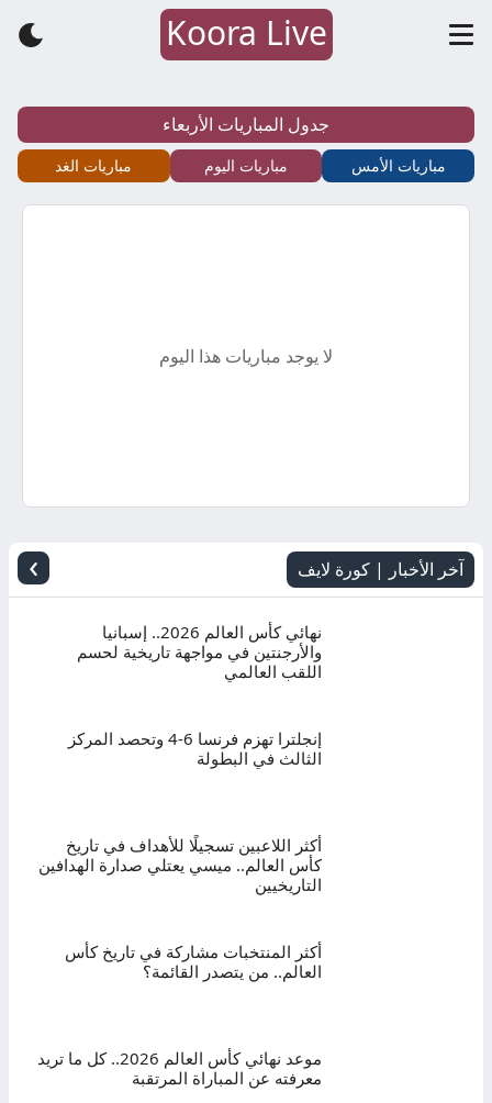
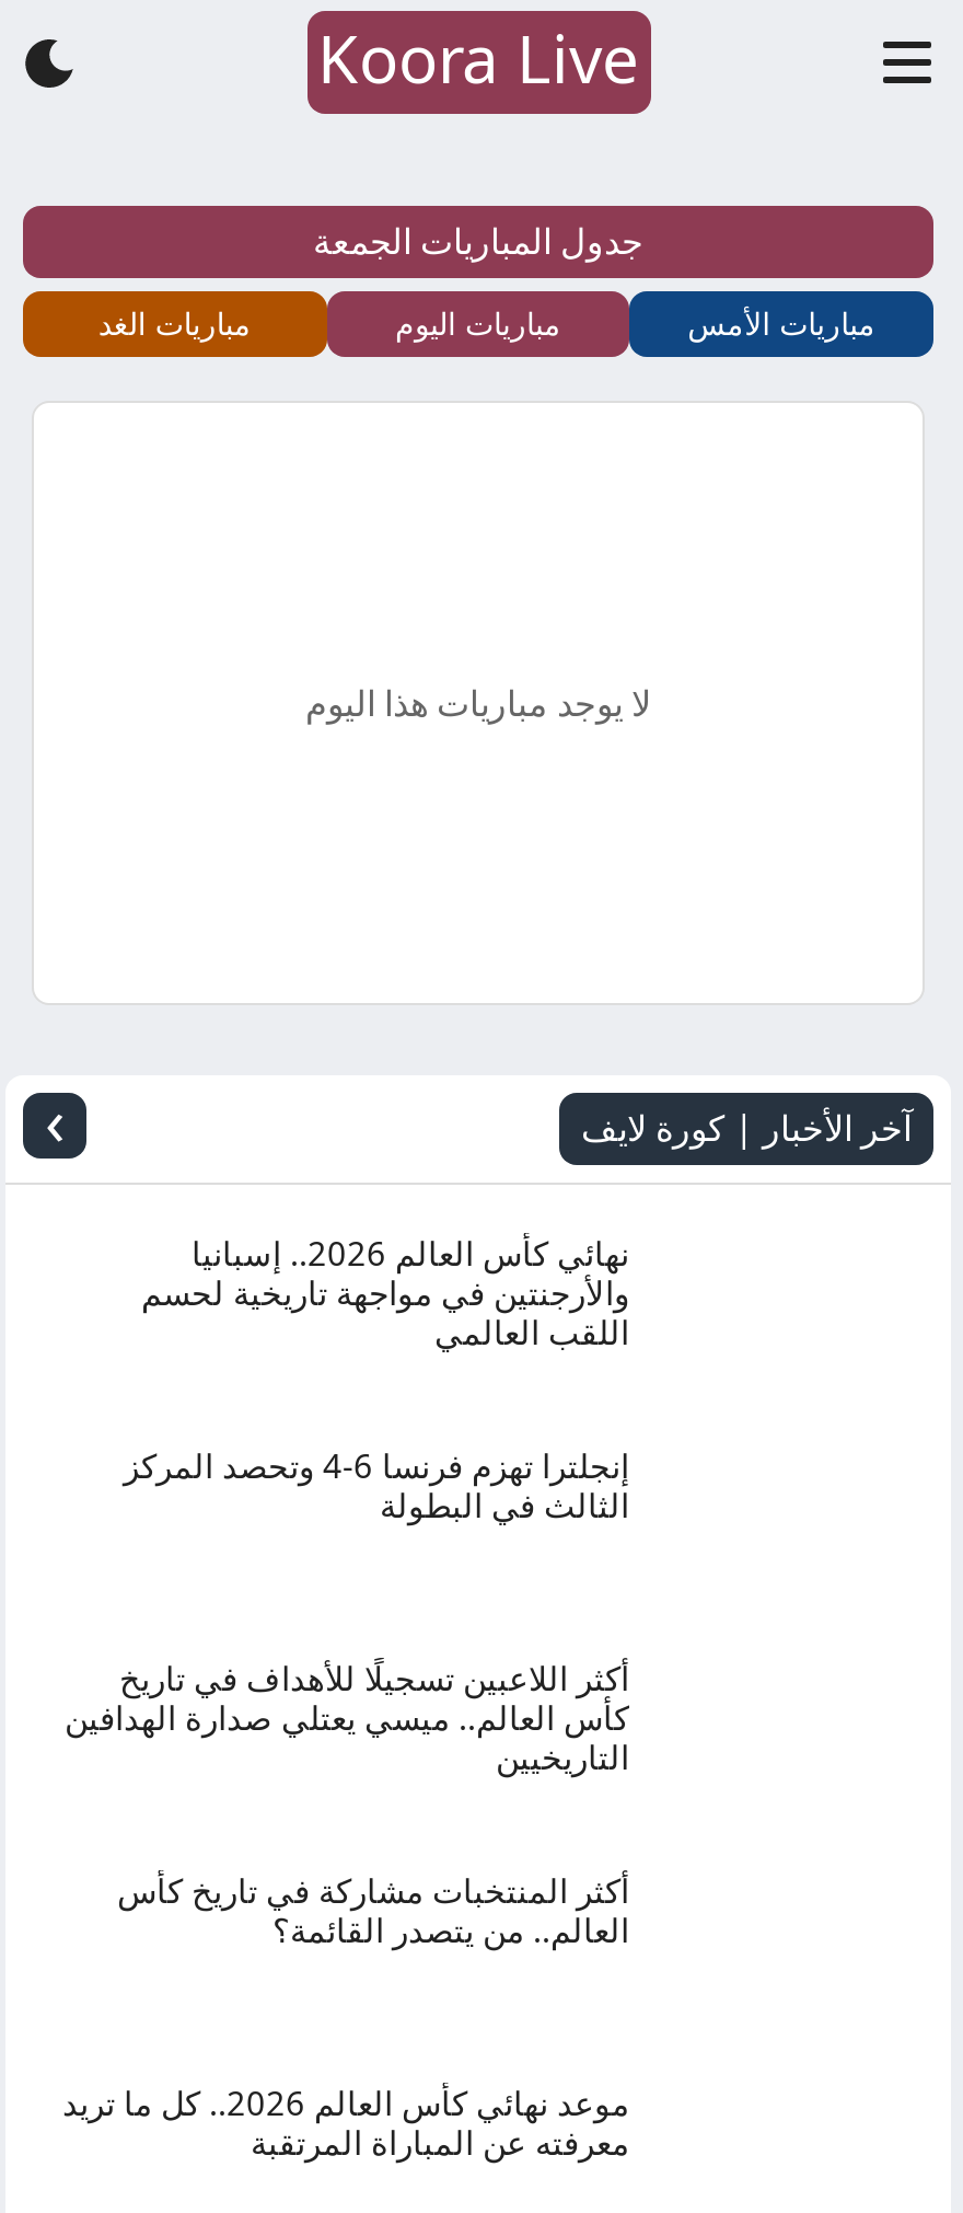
- جدول المباريات الأربعاء
+ جدول المباريات الجمعة
